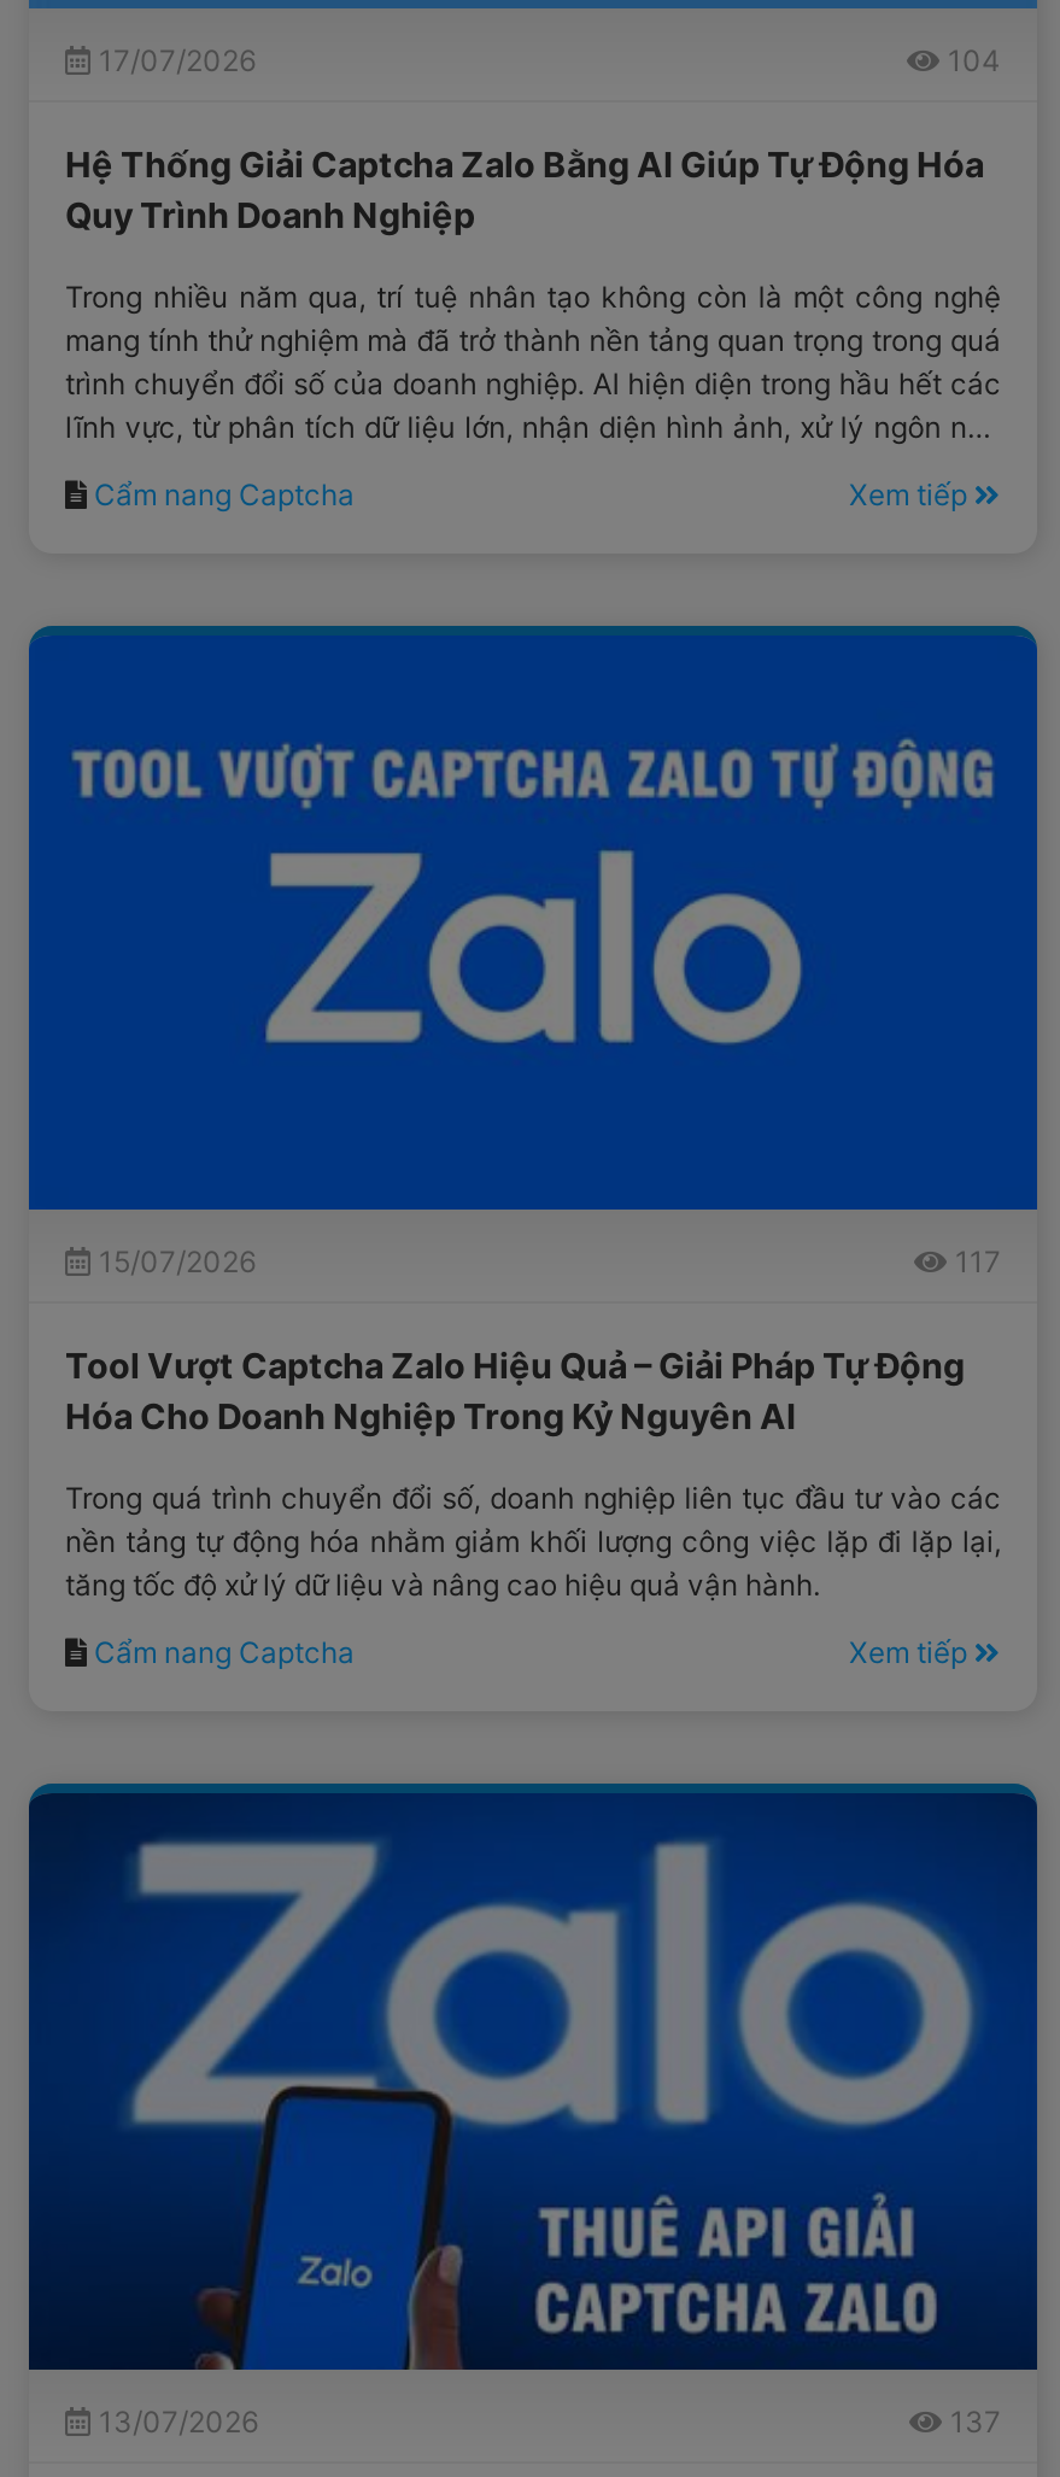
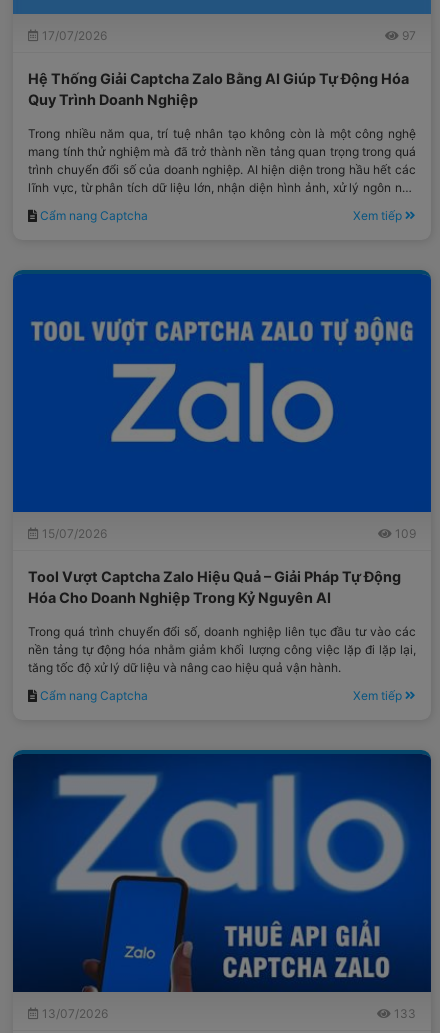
- 104
+ 97

- 117
+ 109

- 137
+ 133
